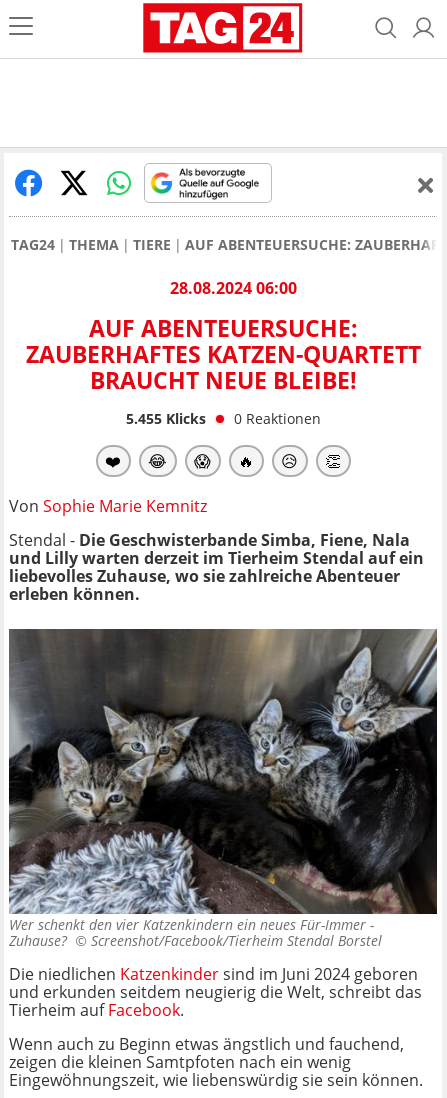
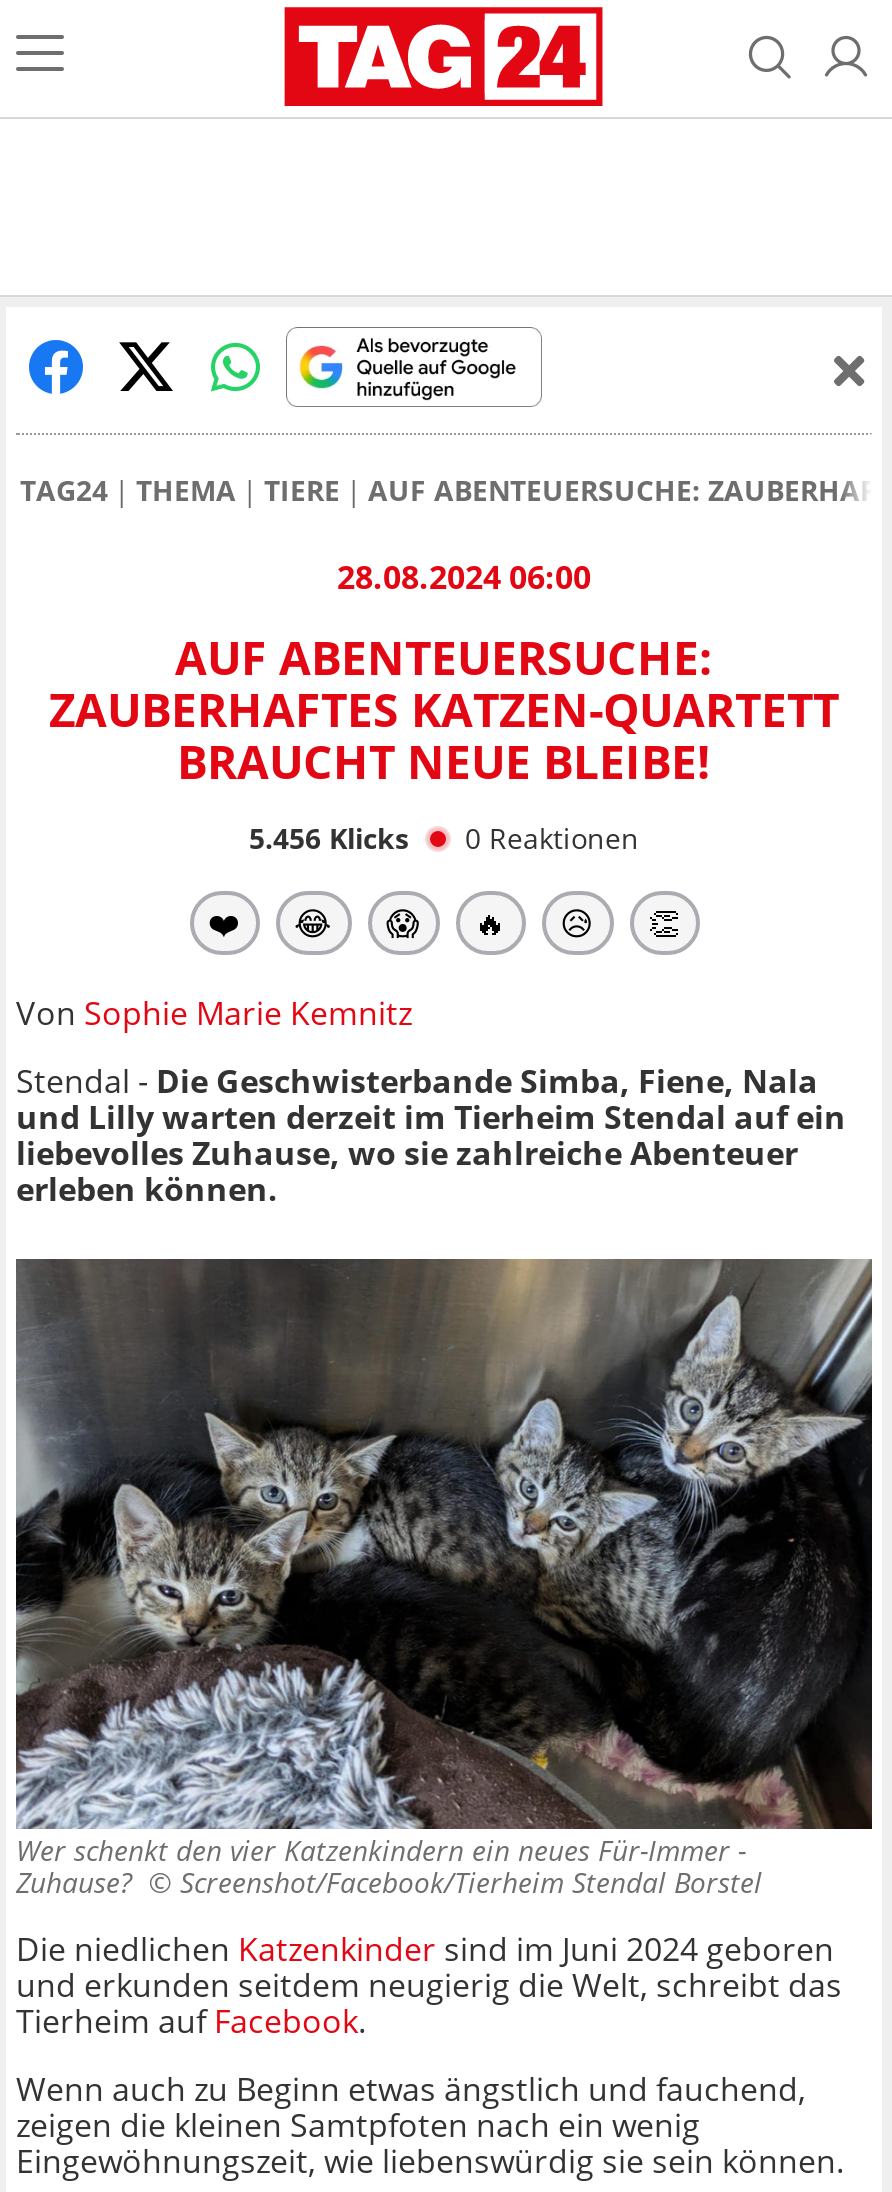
- 5.455 Klicks 0 Reaktionen
+ 5.456 Klicks 0 Reaktionen
